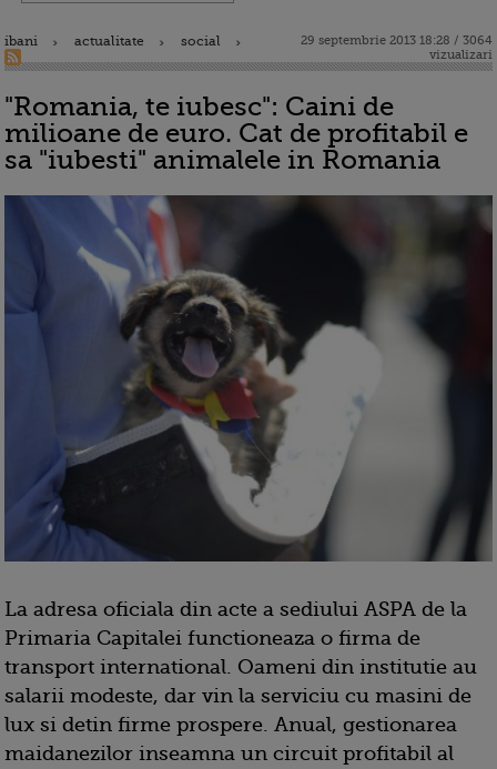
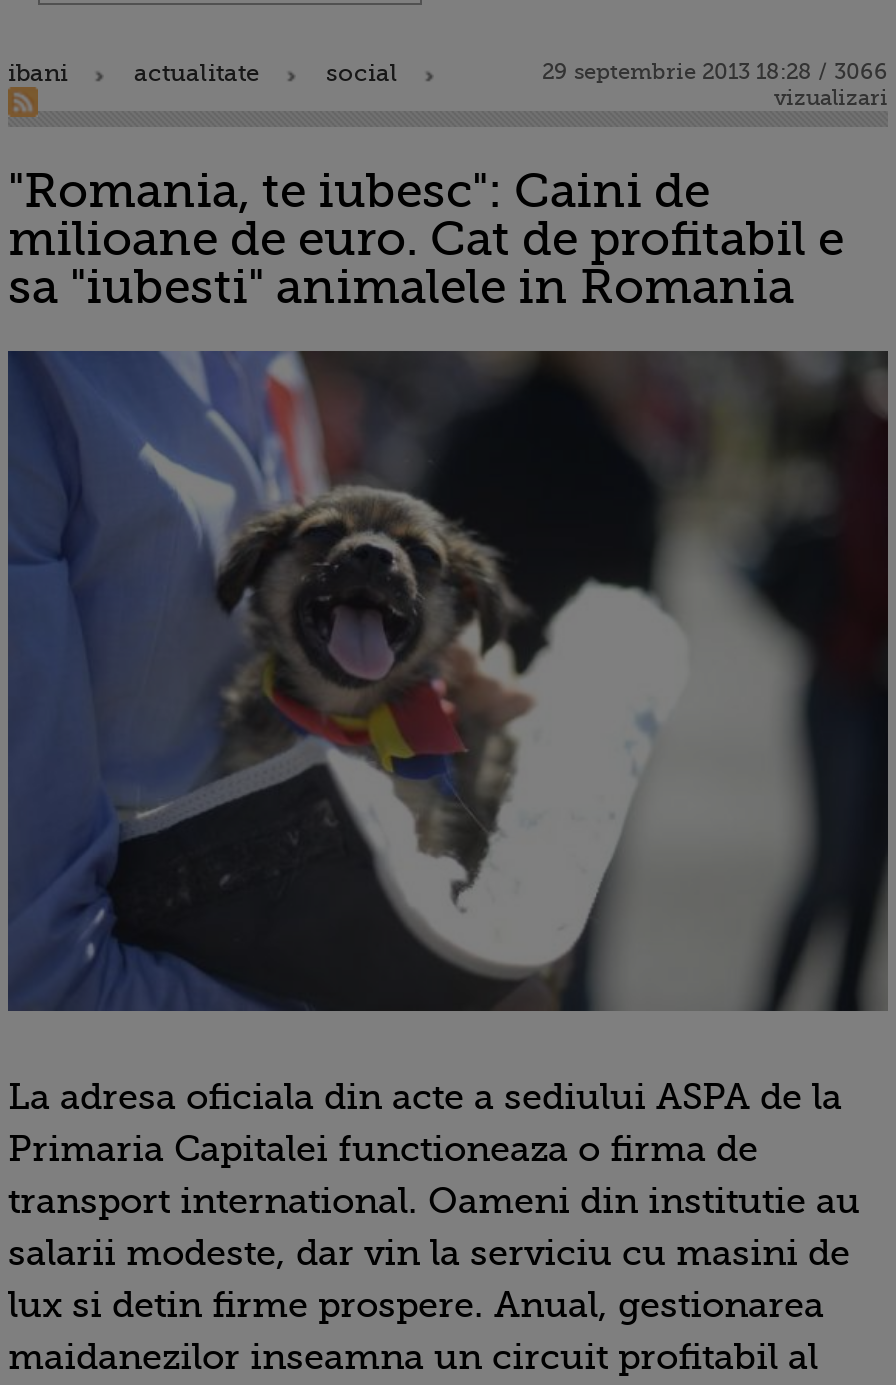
- 29 septembrie 2013 18:28 / 3064
+ 29 septembrie 2013 18:28 / 3066
